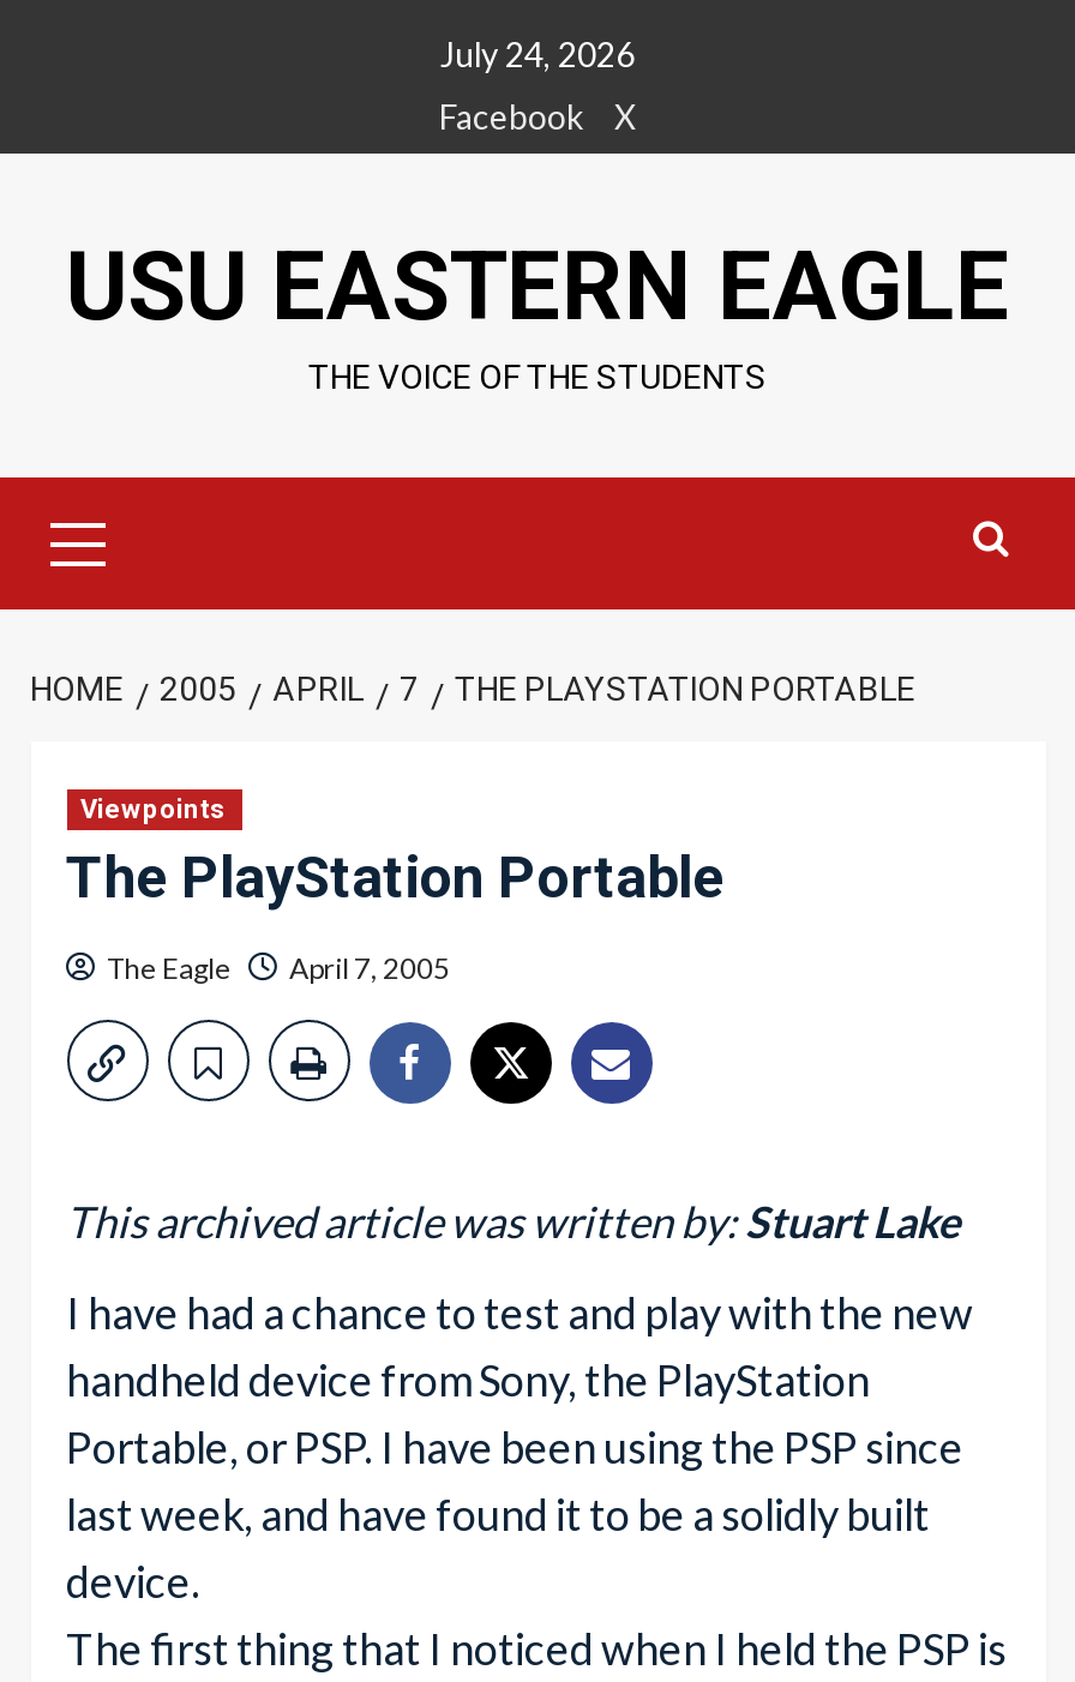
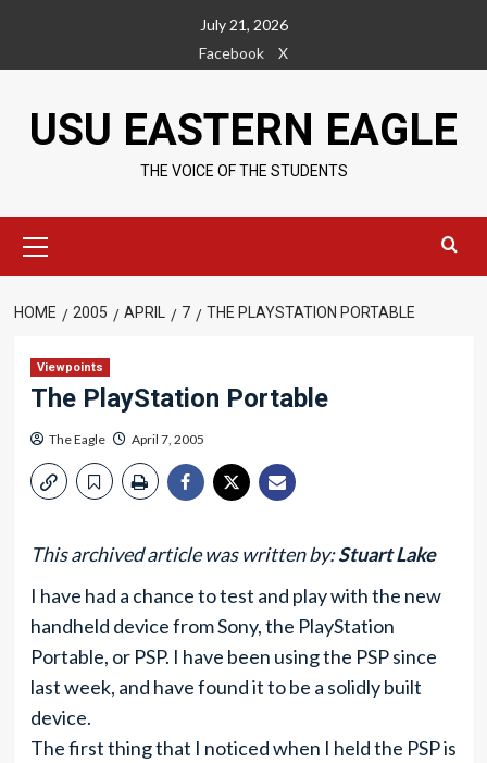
- July 24, 2026
+ July 21, 2026
